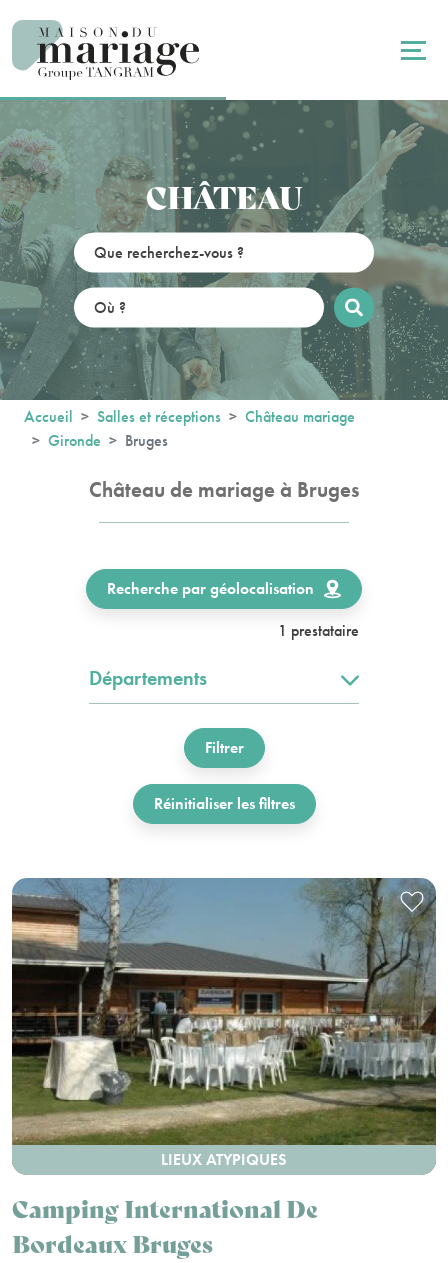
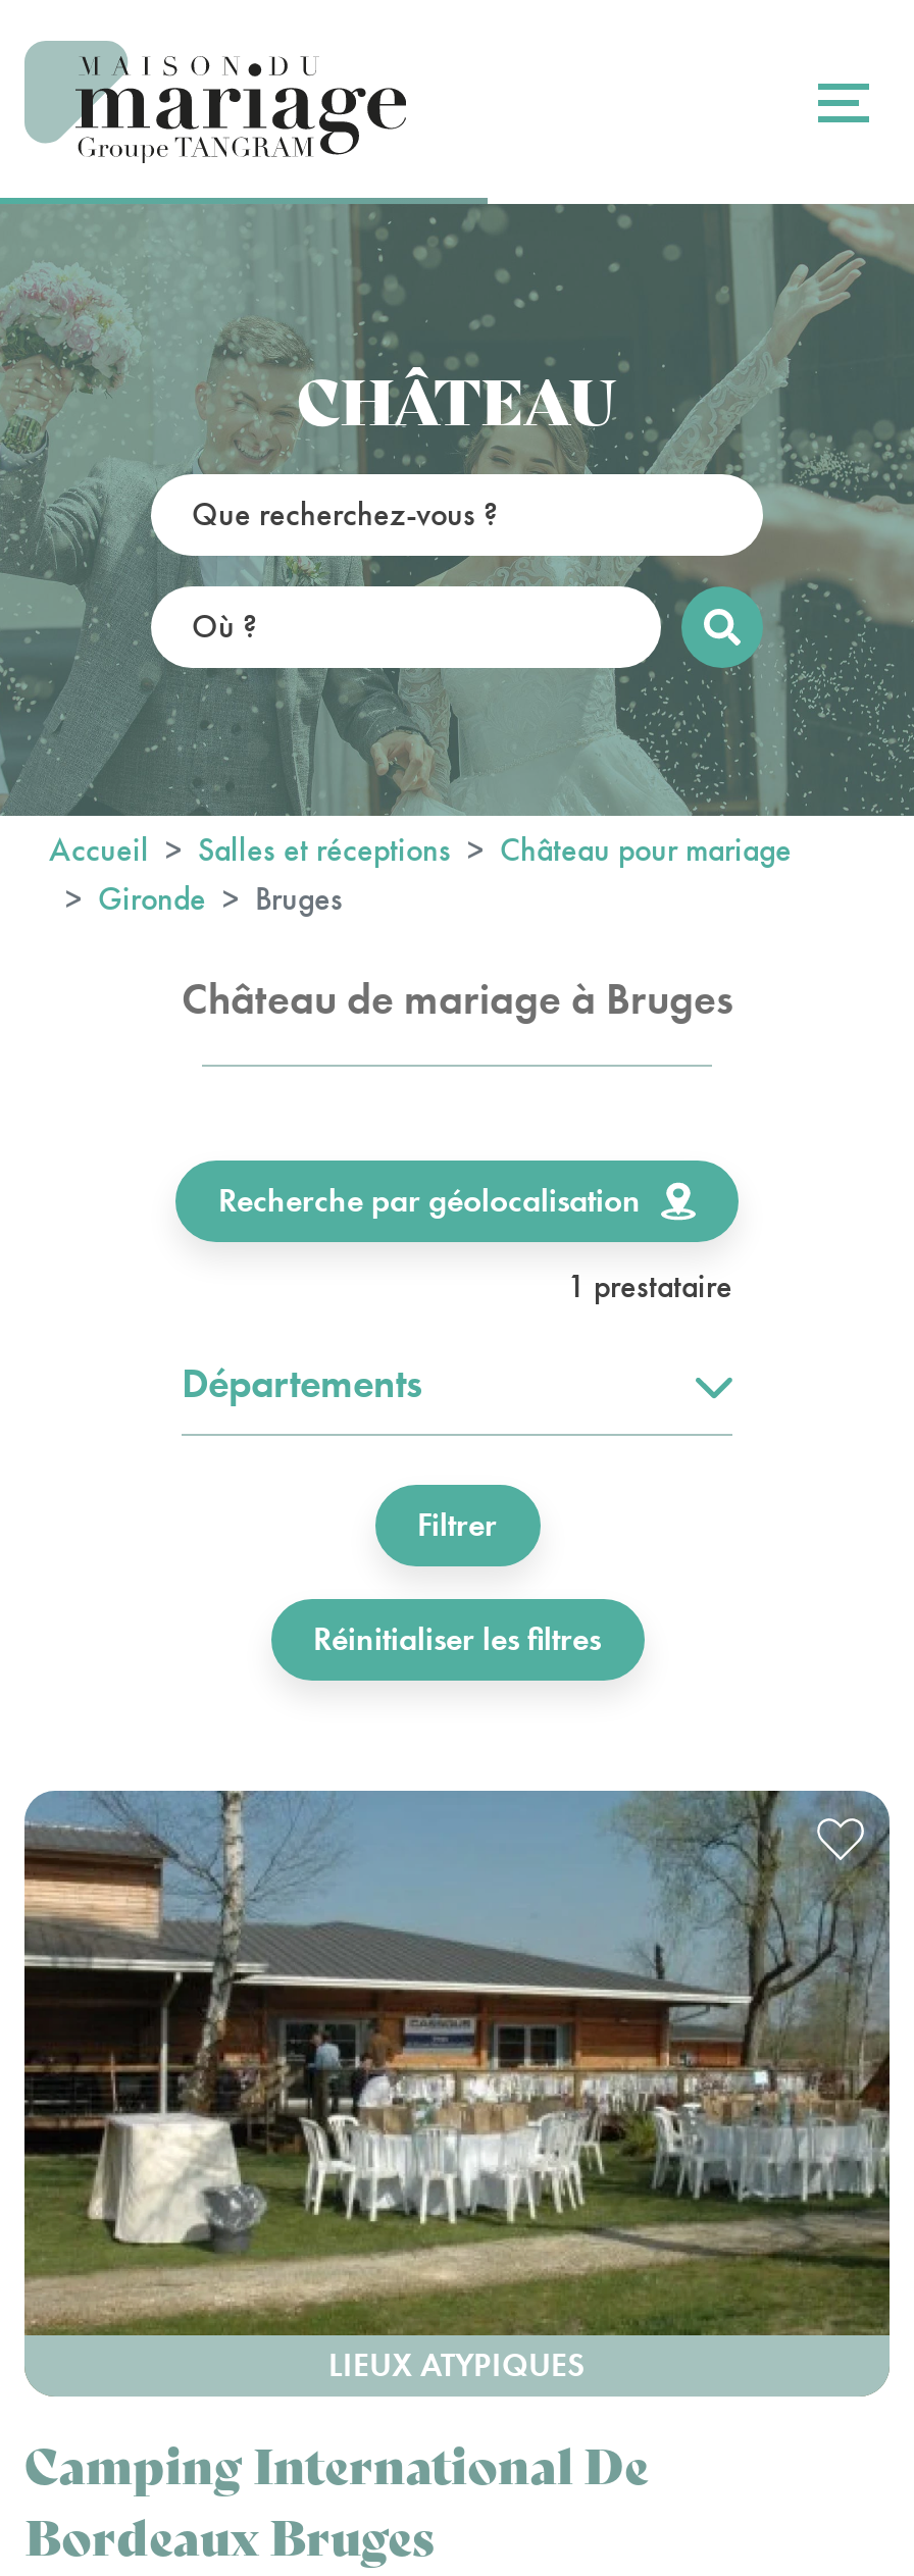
- Château mariage
+ Château pour mariage
